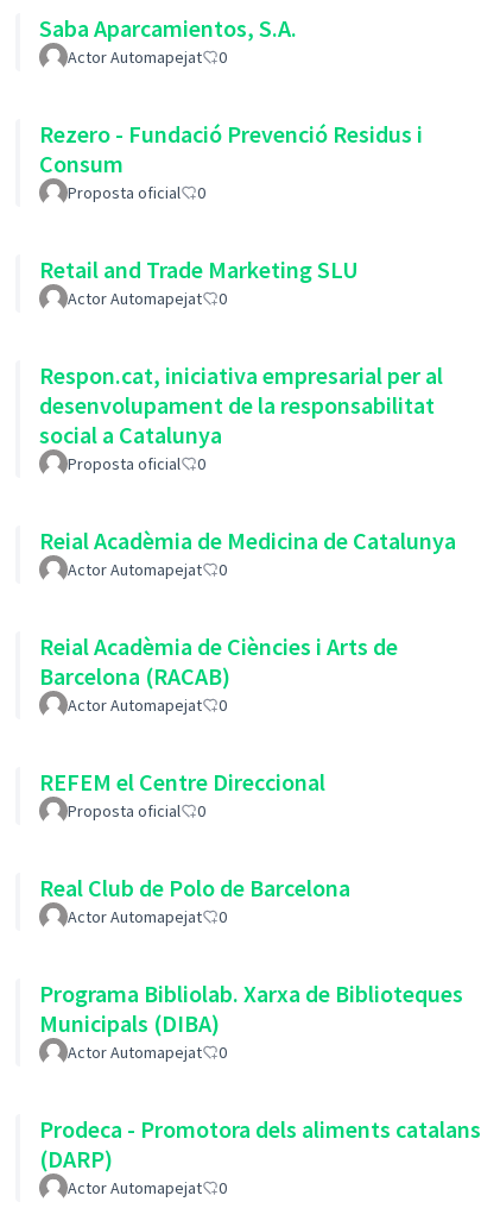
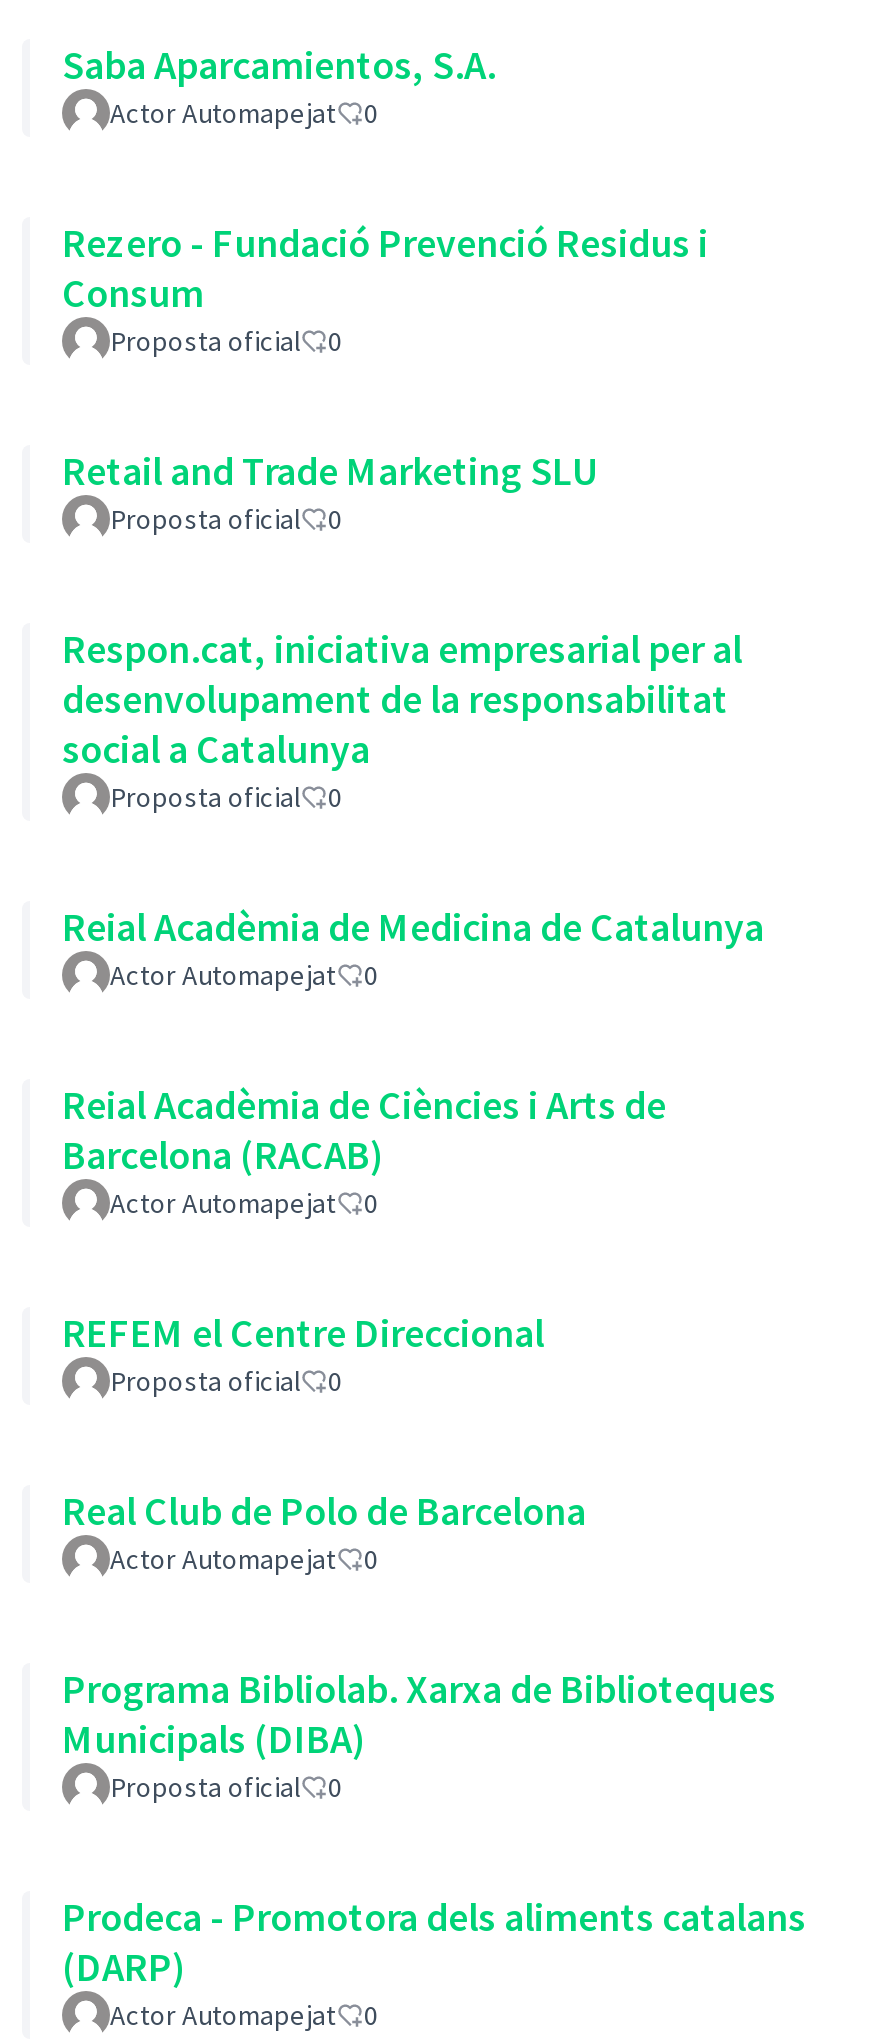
- Actor Automapejat
+ Proposta oficial

- Actor Automapejat
+ Proposta oficial
